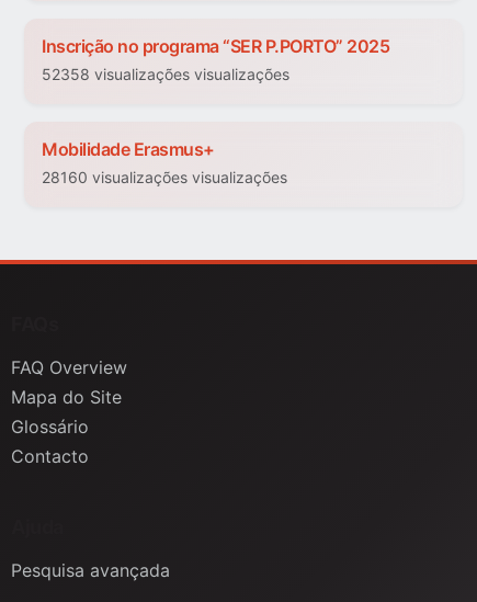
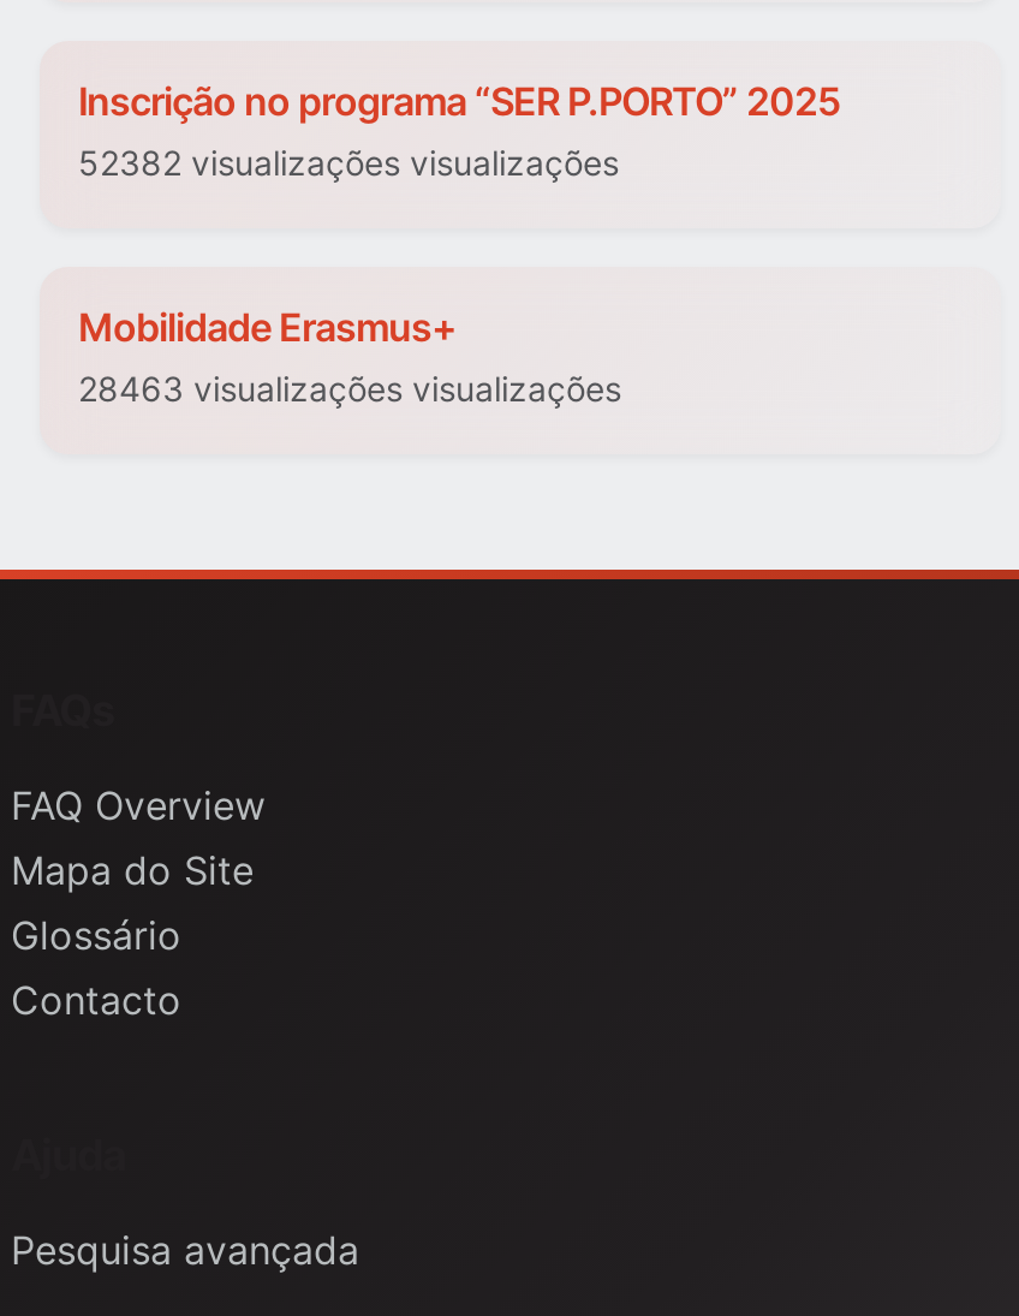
- 52358 visualizações visualizações
+ 52382 visualizações visualizações

- 28160 visualizações visualizações
+ 28463 visualizações visualizações
